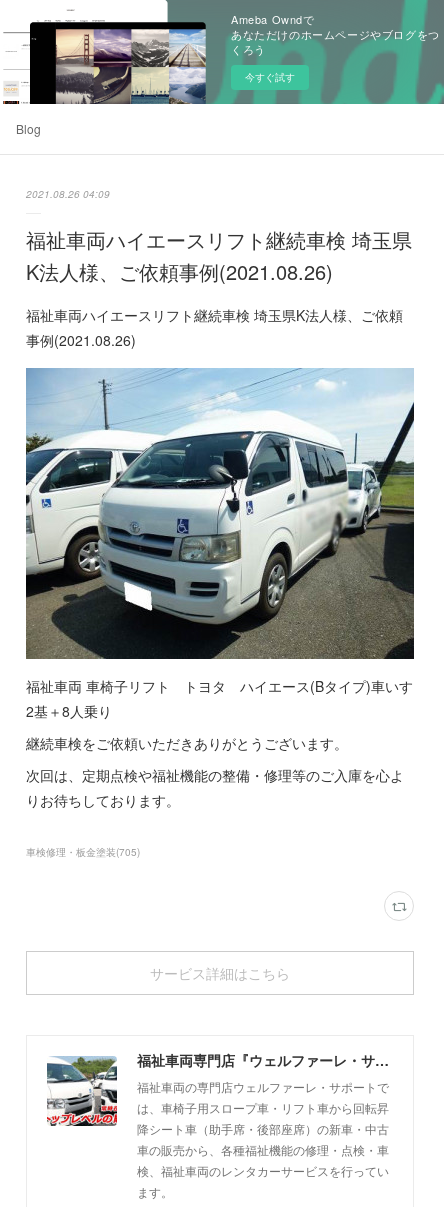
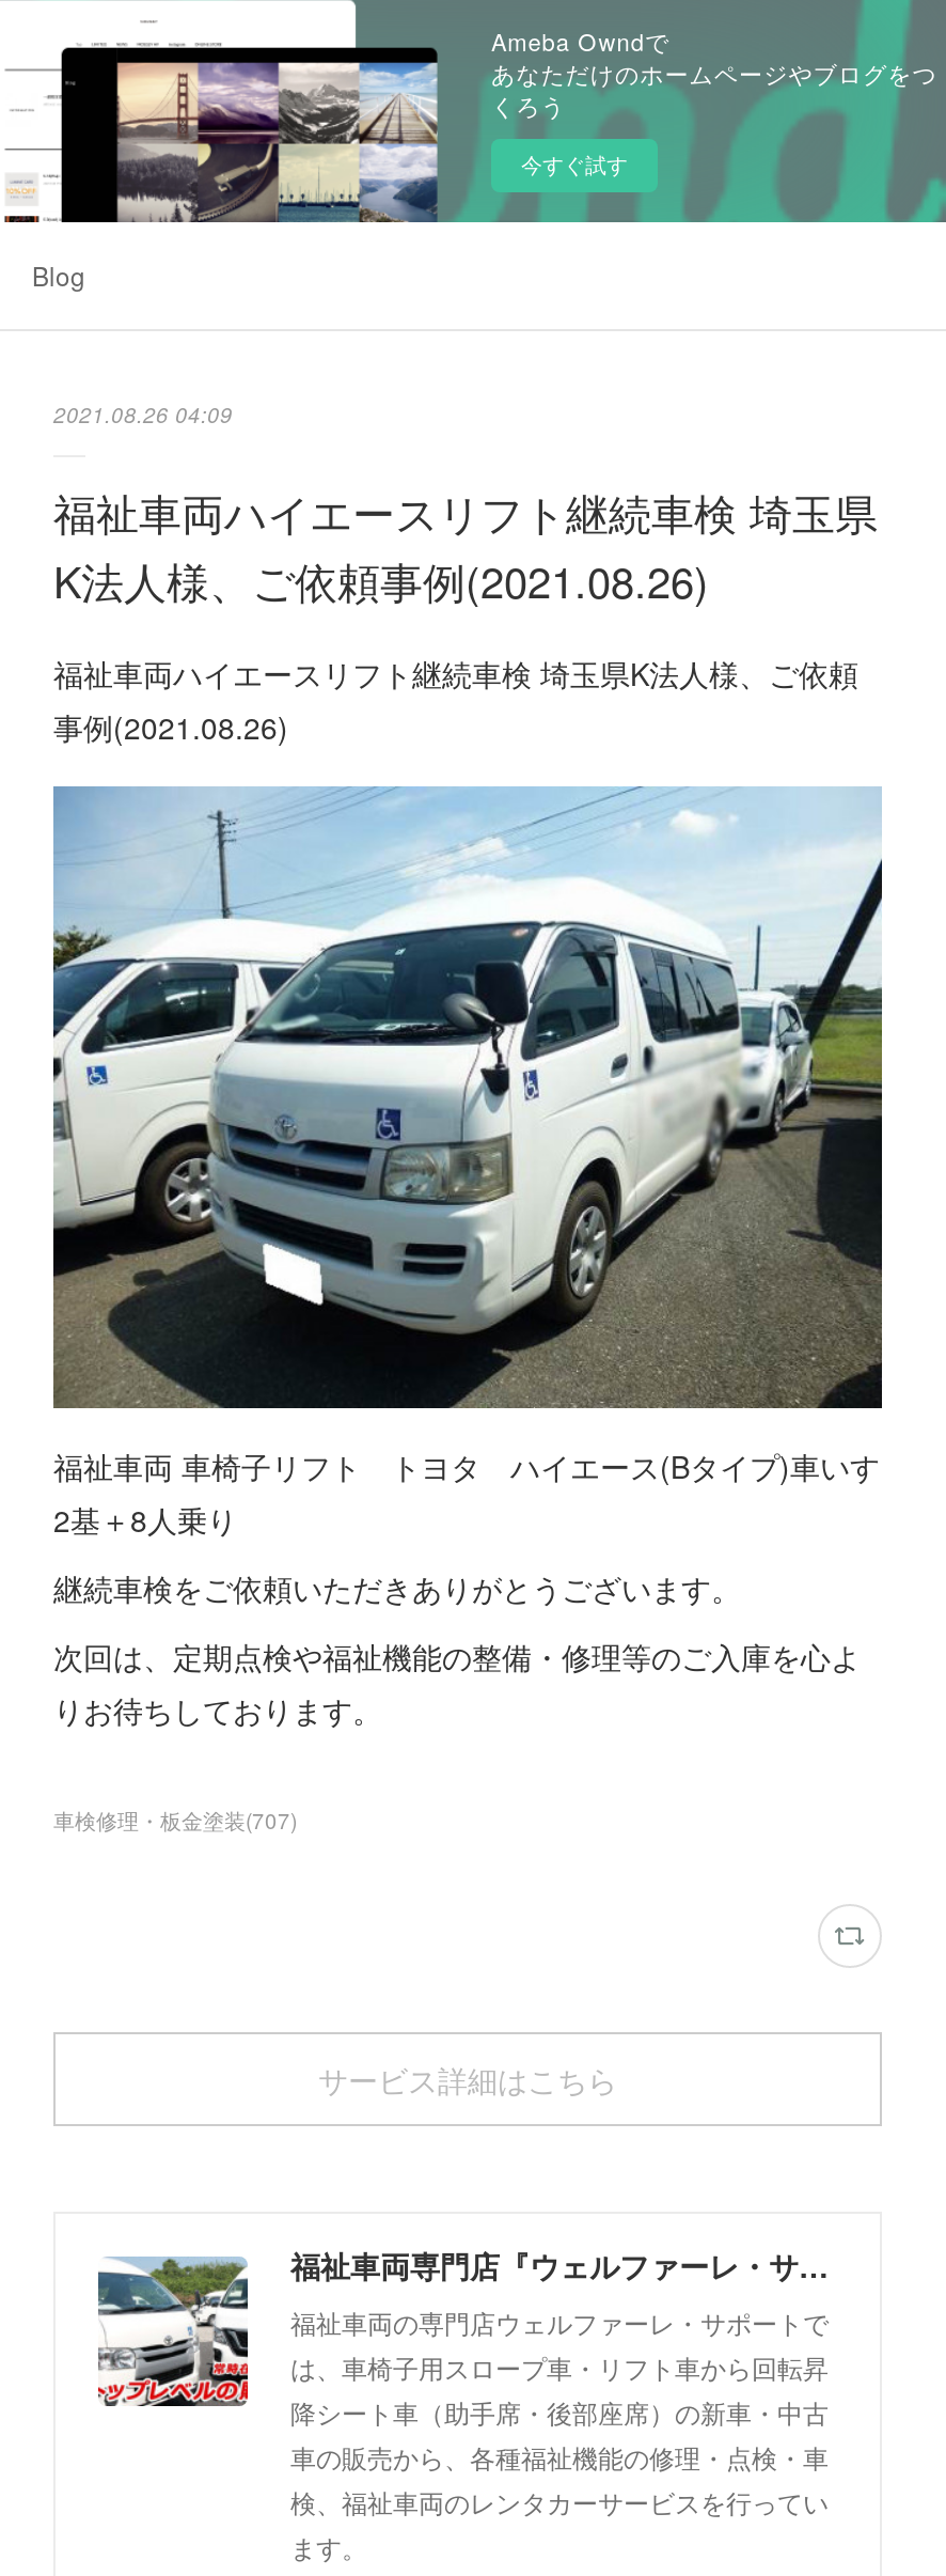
- 車検修理・板金塗装(705)
+ 車検修理・板金塗装(707)
